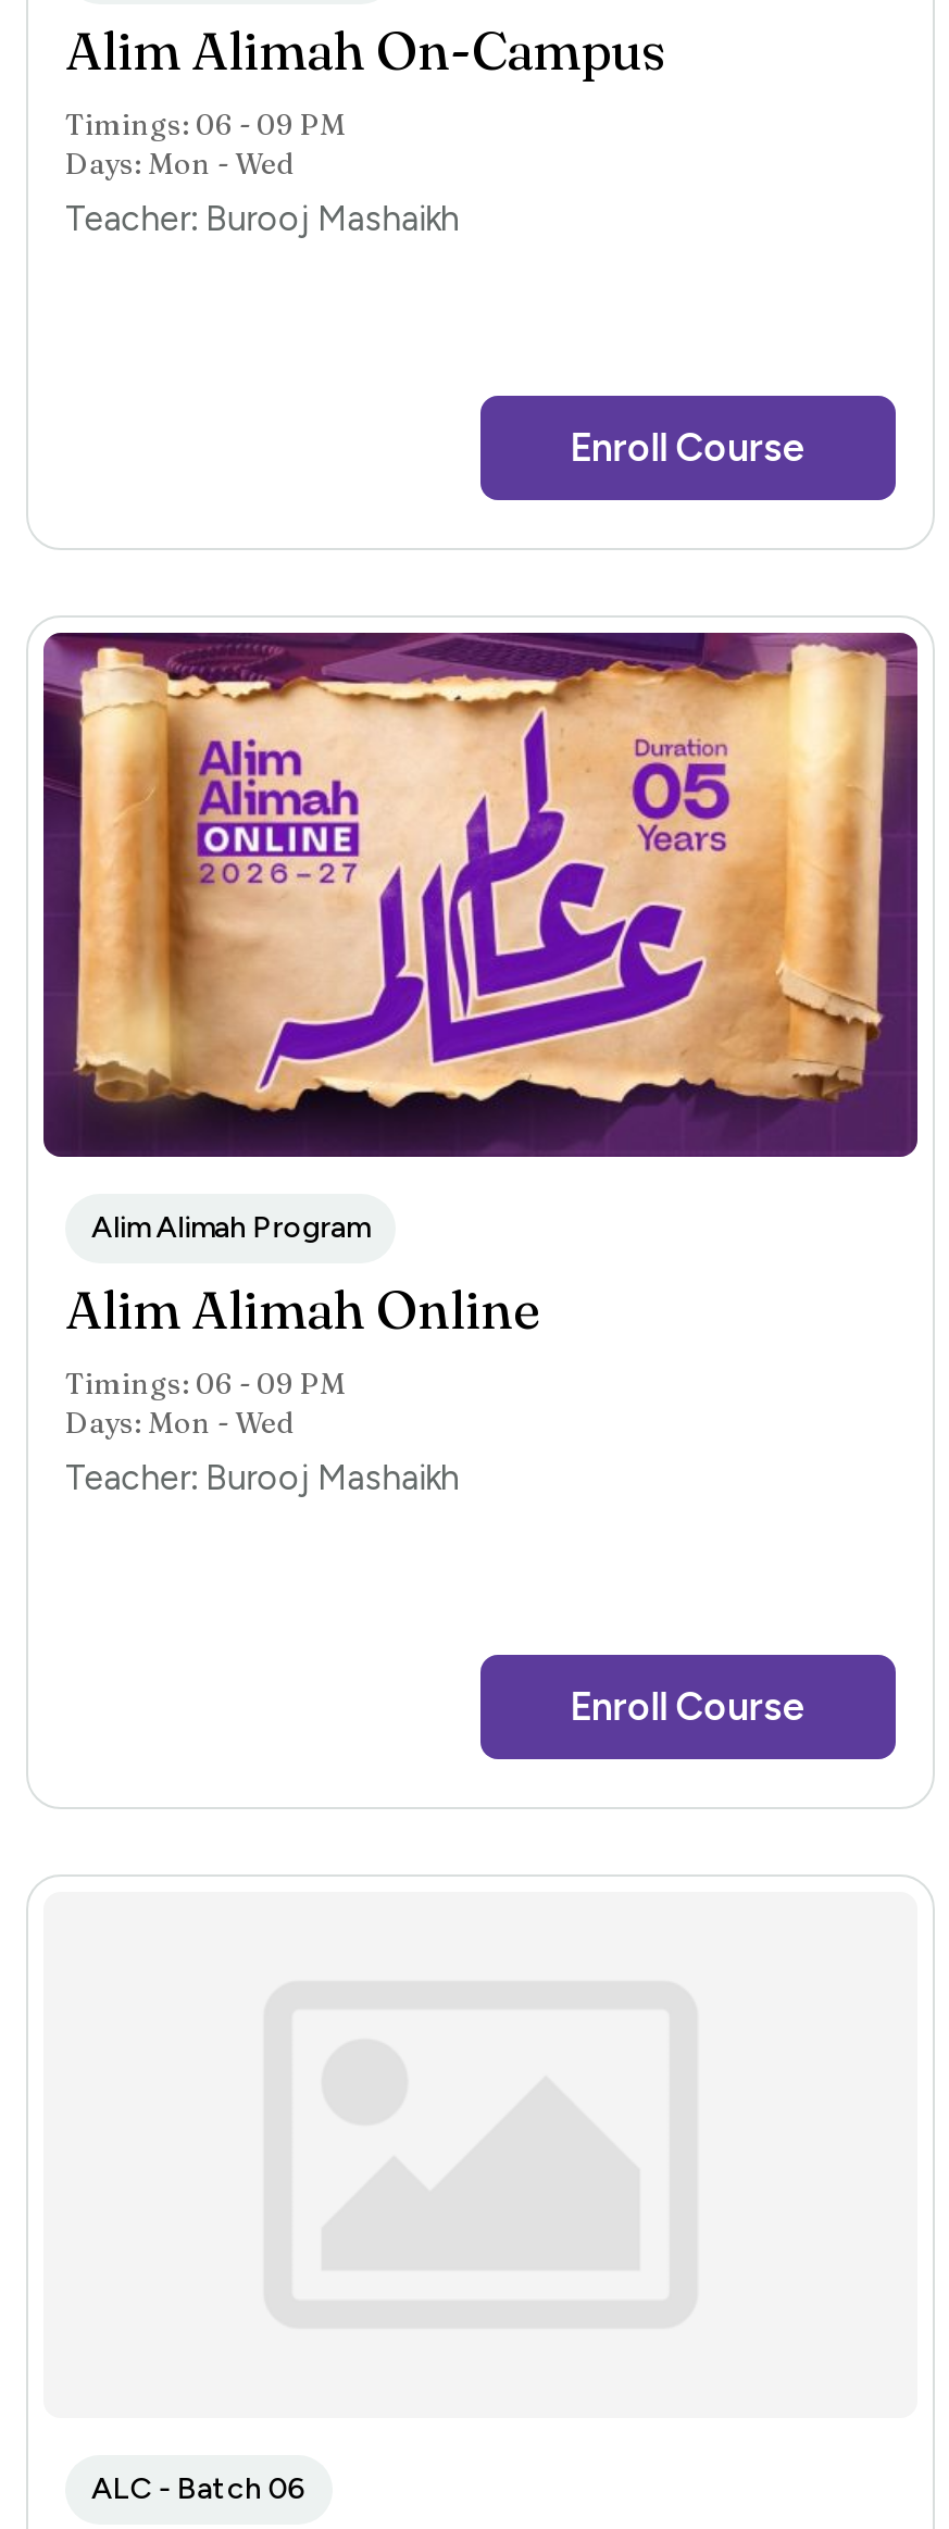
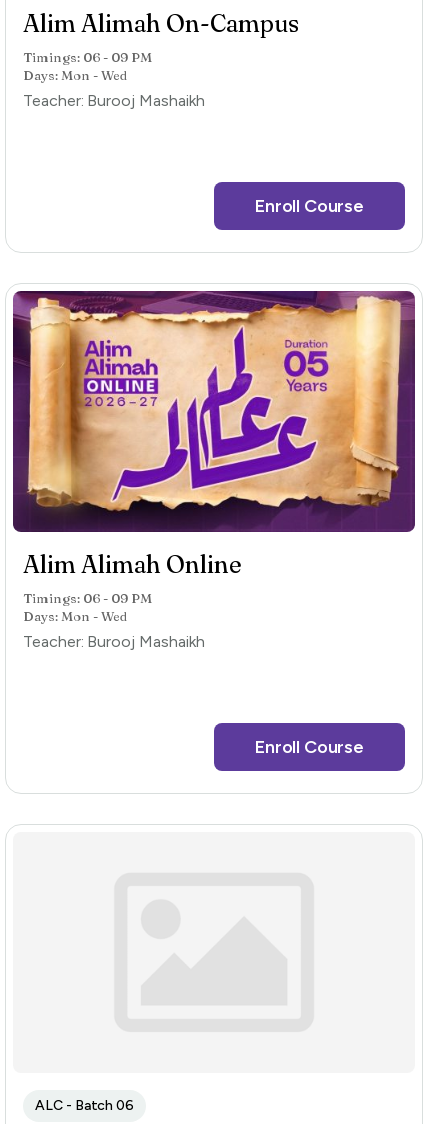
- Alim Alimah Program
